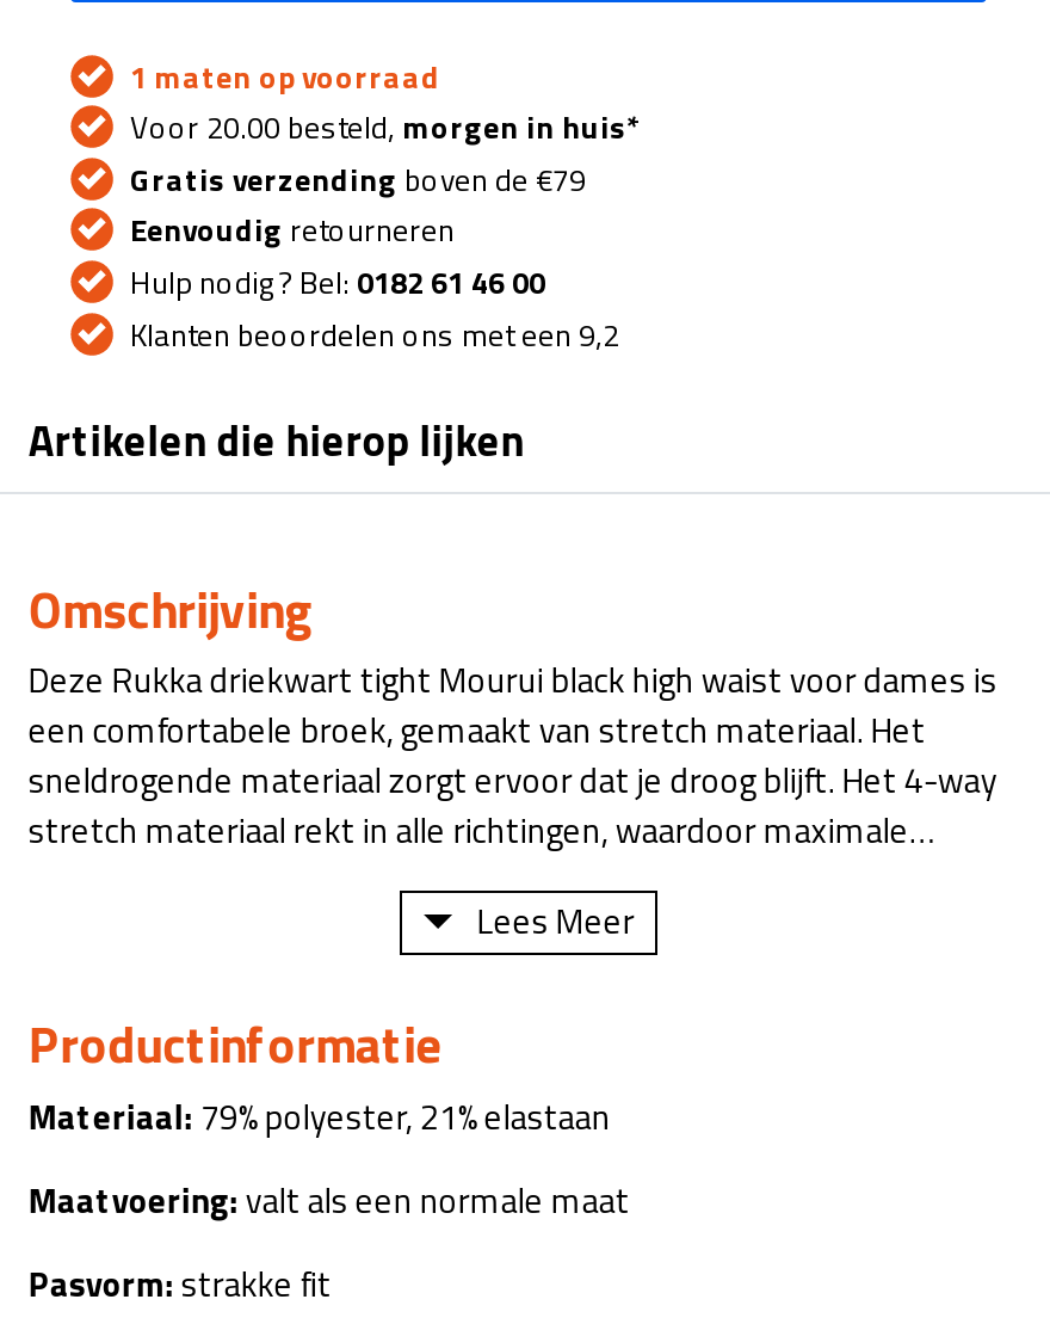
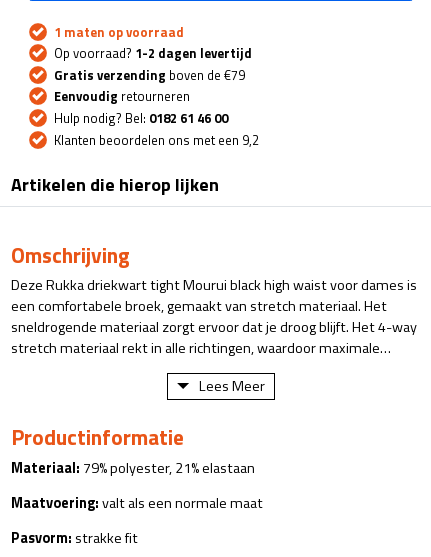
- Voor 20.00 besteld, morgen in huis*
+ Op voorraad? 1-2 dagen levertijd
